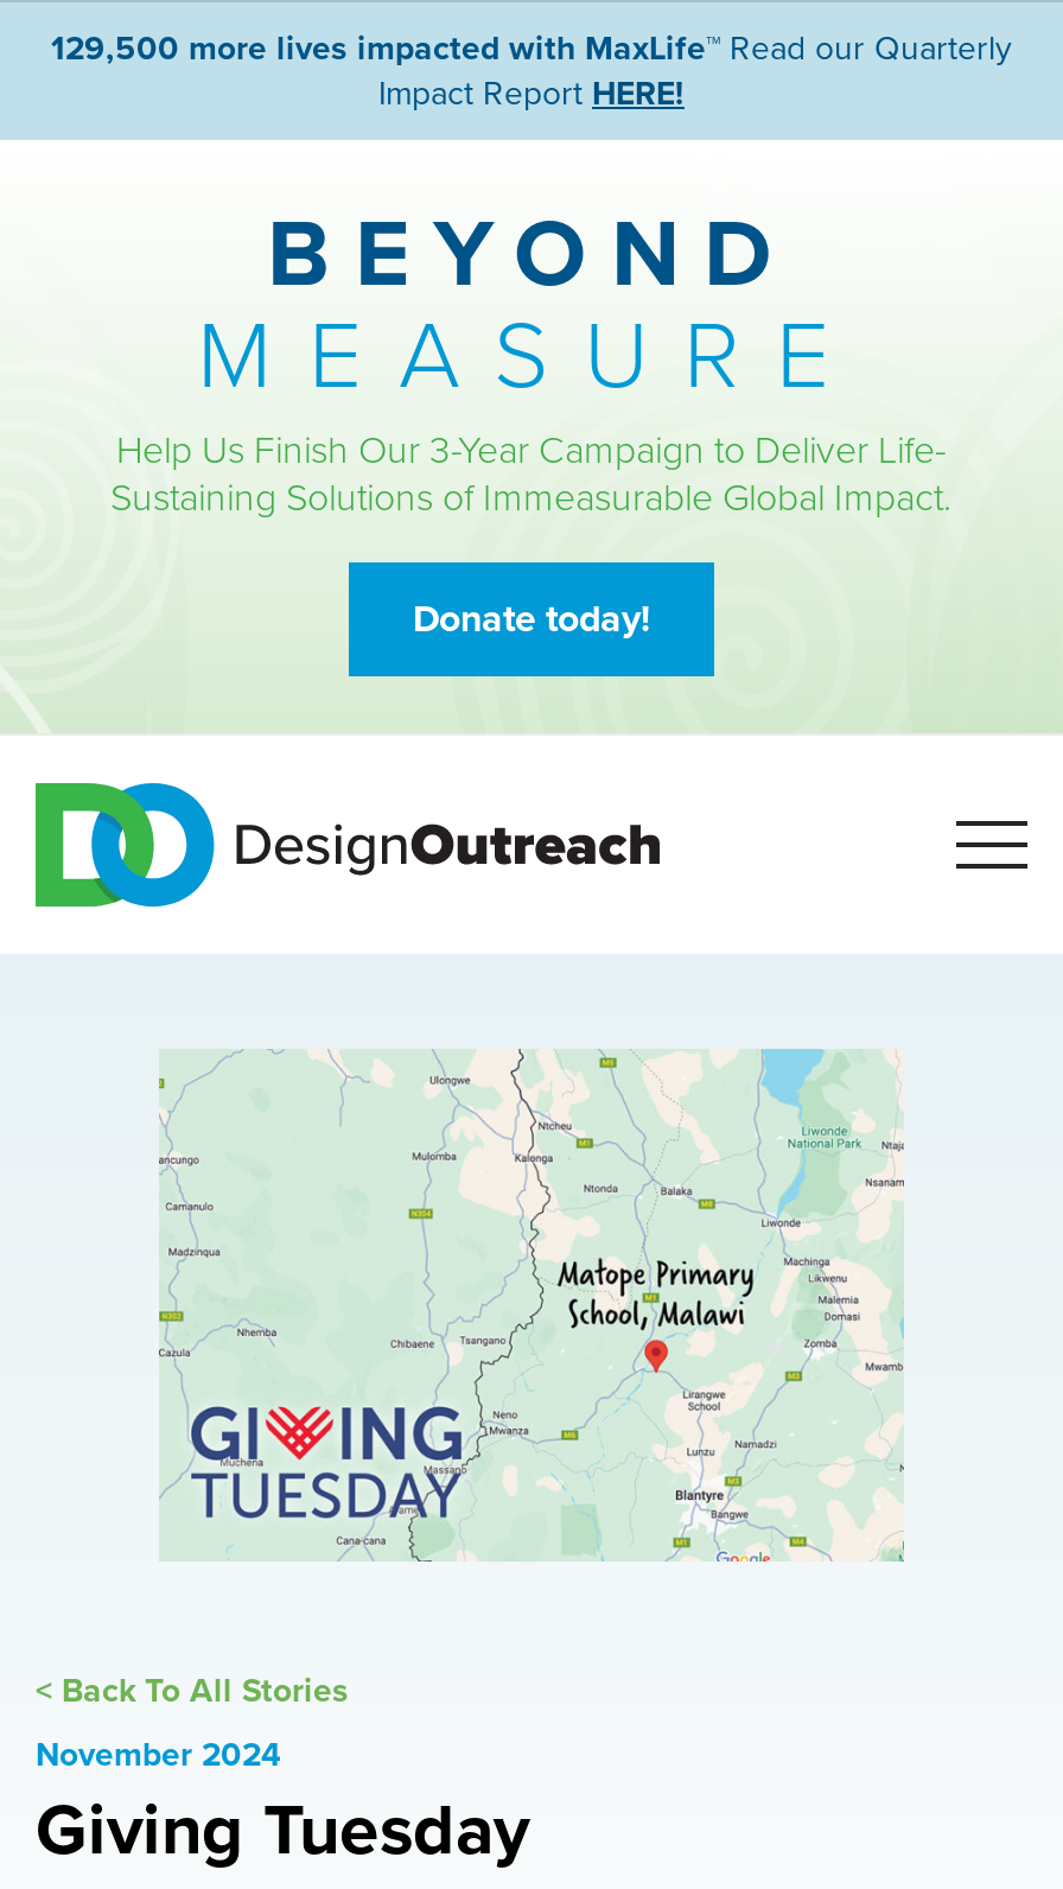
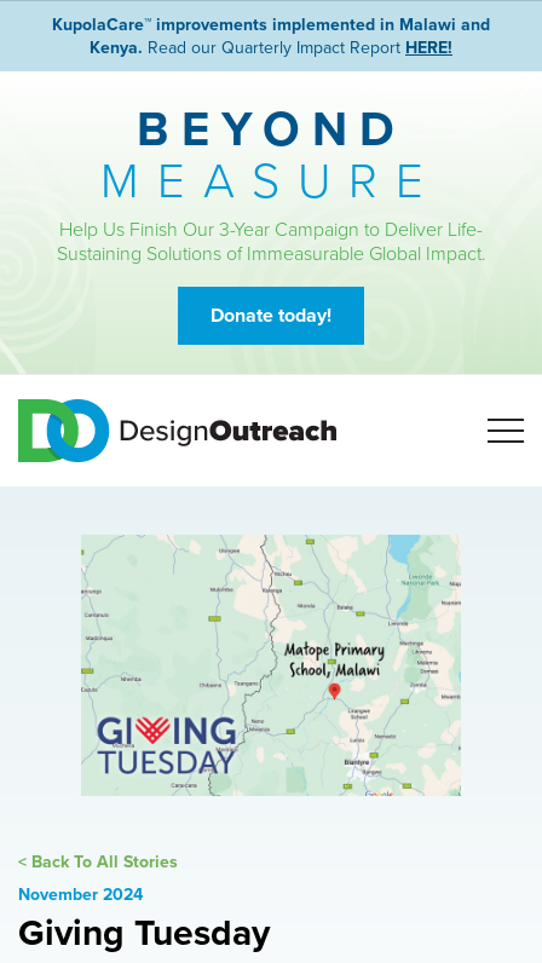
- 129,500 more lives impacted with MaxLife™ Read our Quarterly
- Impact Report HERE!
+ KupolaCare™ improvements implemented in Malawi and
+ Kenya. Read our Quarterly Impact Report HERE!
